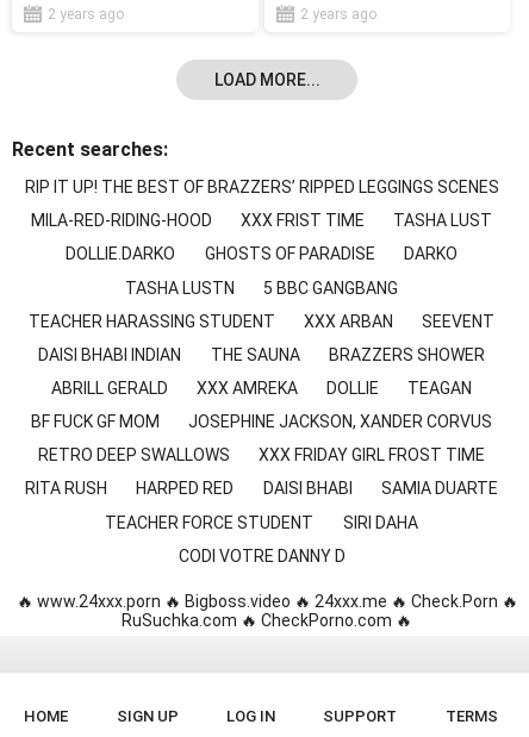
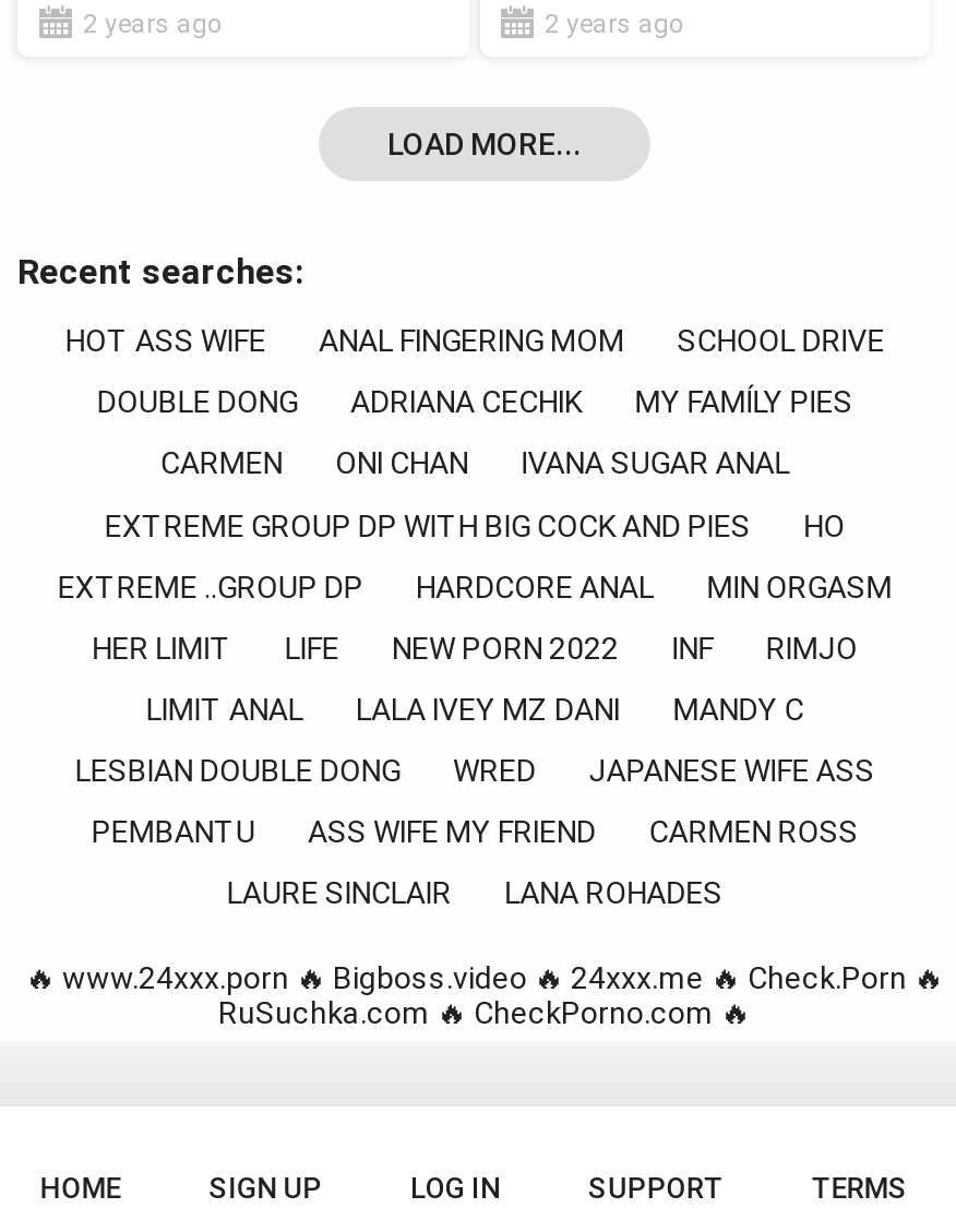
- RIP IT UP! THE BEST OF BRAZZERS’ RIPPED LEGGINGS SCENES
- MILA-RED-RIDING-HOOD
- XXX FRIST TIME
- TASHA LUST
- DOLLIE.DARKO
- GHOSTS OF PARADISE
- DARKO
- TASHA LUSTN
- 5 BBC GANGBANG
- TEACHER HARASSING STUDENT
- XXX ARBAN
- SEEVENT
- DAISI BHABI INDIAN
- THE SAUNA
- BRAZZERS SHOWER
- ABRILL GERALD
- XXX AMREKA
- DOLLIE
- TEAGAN
- BF FUCK GF MOM
- JOSEPHINE JACKSON, XANDER CORVUS
- RETRO DEEP SWALLOWS
- XXX FRIDAY GIRL FROST TIME
- RITA RUSH
- HARPED RED
- DAISI BHABI
- SAMIA DUARTE
- TEACHER FORCE STUDENT
- SIRI DAHA
- CODI VOTRE DANNY D
+ HOT ASS WIFE
+ ANAL FINGERING MOM
+ SCHOOL DRIVE
+ DOUBLE DONG
+ ADRIANA CECHIK
+ MY FAMÍLY PIES
+ CARMEN
+ ONI CHAN
+ IVANA SUGAR ANAL
+ EXTREME GROUP DP WITH BIG COCK AND PIES
+ HO
+ EXTREME ..GROUP DP
+ HARDCORE ANAL
+ MIN ORGASM
+ HER LIMIT
+ LIFE
+ NEW PORN 2022
+ INF
+ RIMJO
+ LIMIT ANAL
+ LALA IVEY MZ DANI
+ MANDY C
+ LESBIAN DOUBLE DONG
+ WRED
+ JAPANESE WIFE ASS
+ PEMBANTU
+ ASS WIFE MY FRIEND
+ CARMEN ROSS
+ LAURE SINCLAIR
+ LANA ROHADES
